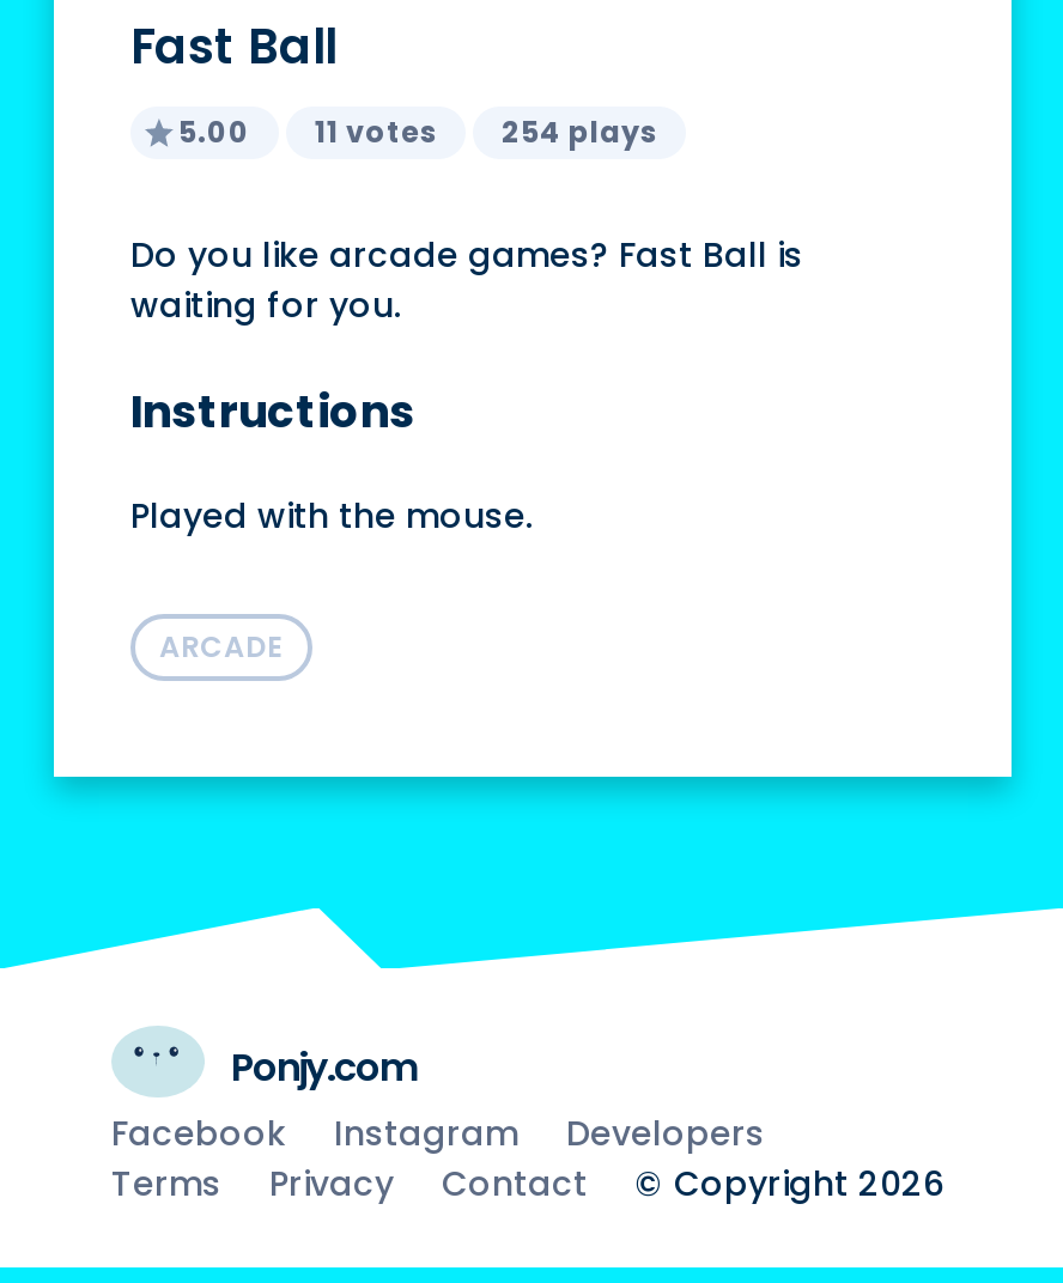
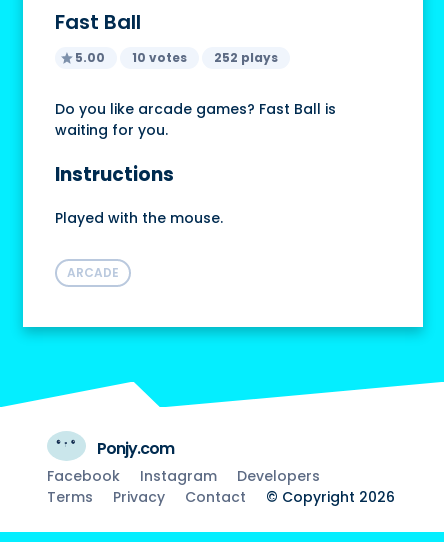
- 11 votes
+ 10 votes

- 254 plays
+ 252 plays
